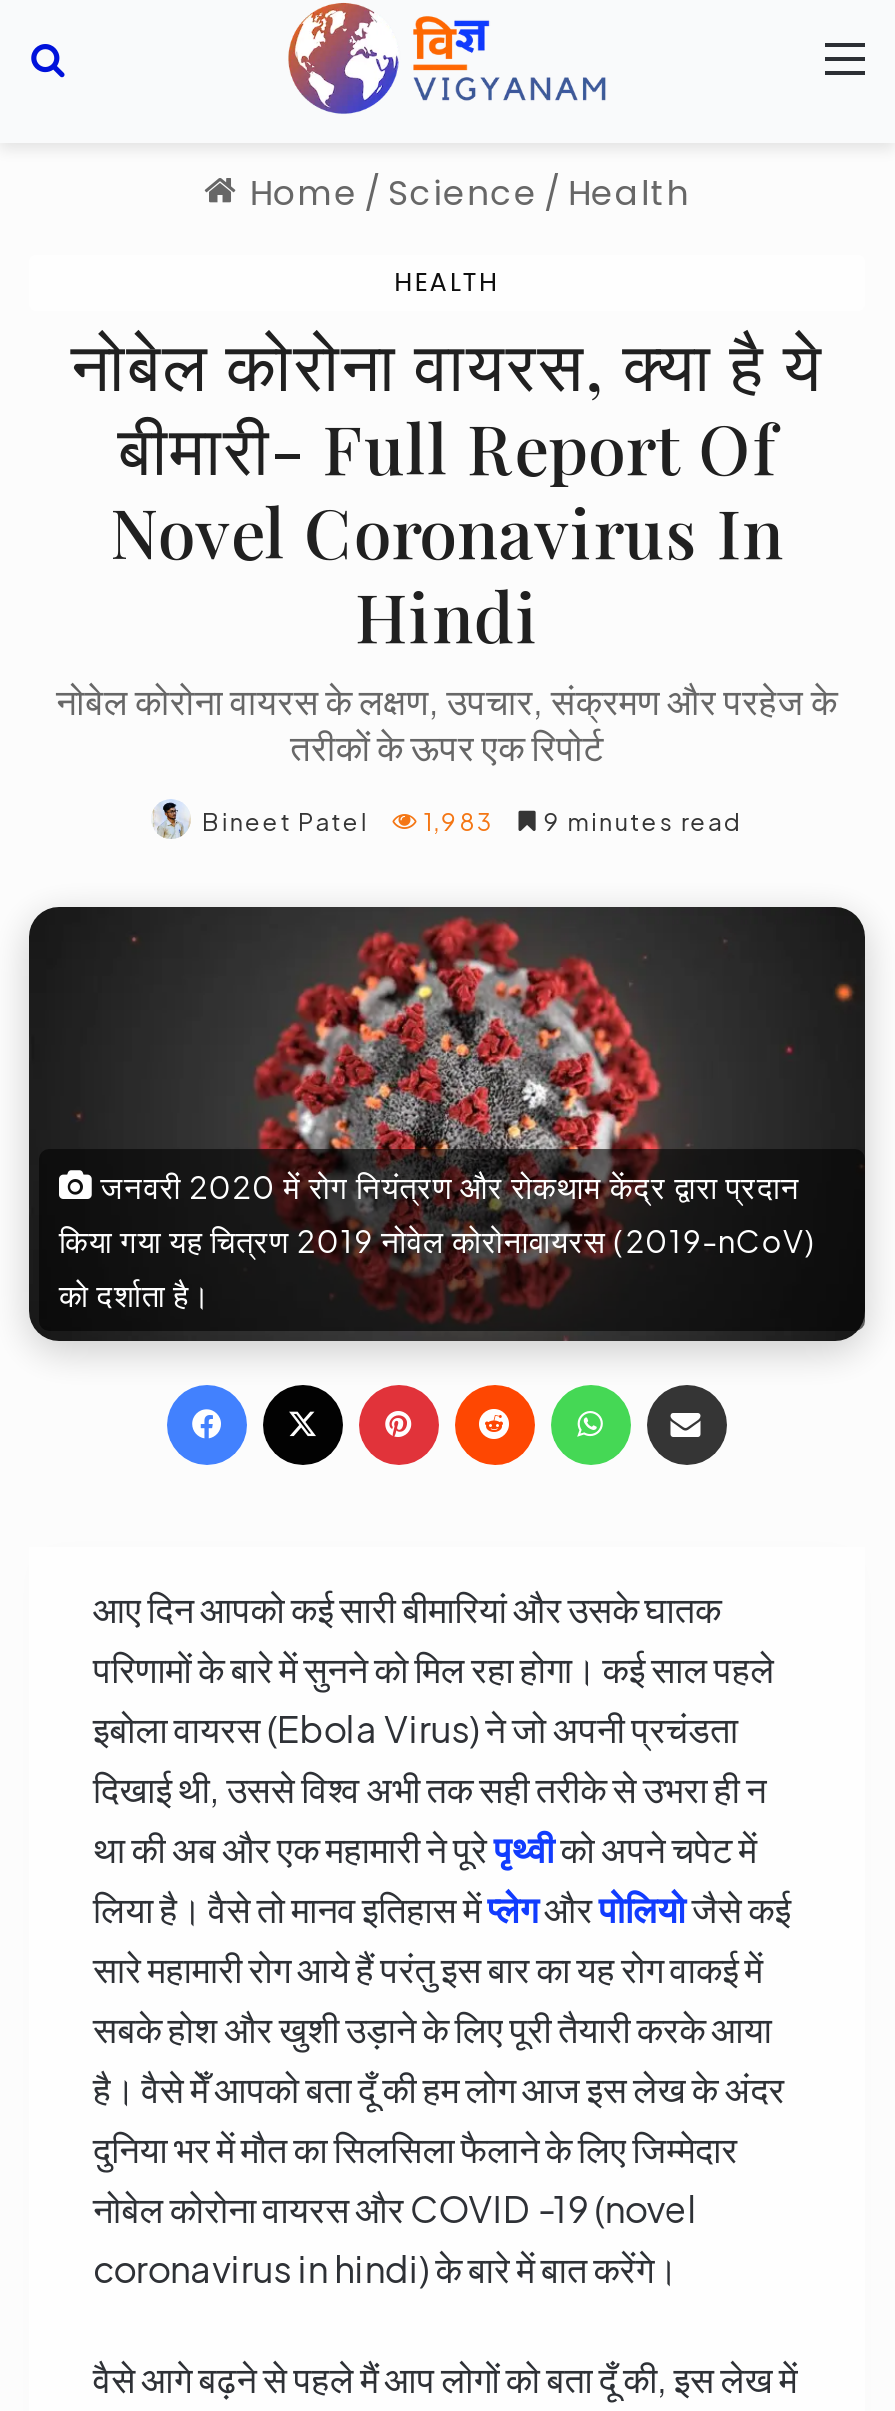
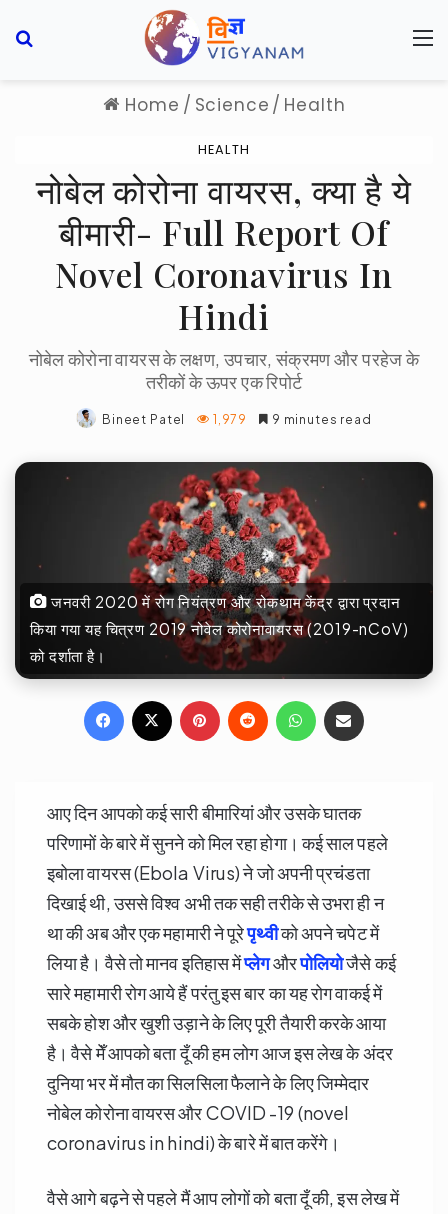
- Bineet Patel 1,983 9 minutes read
+ Bineet Patel 1,979 9 minutes read
